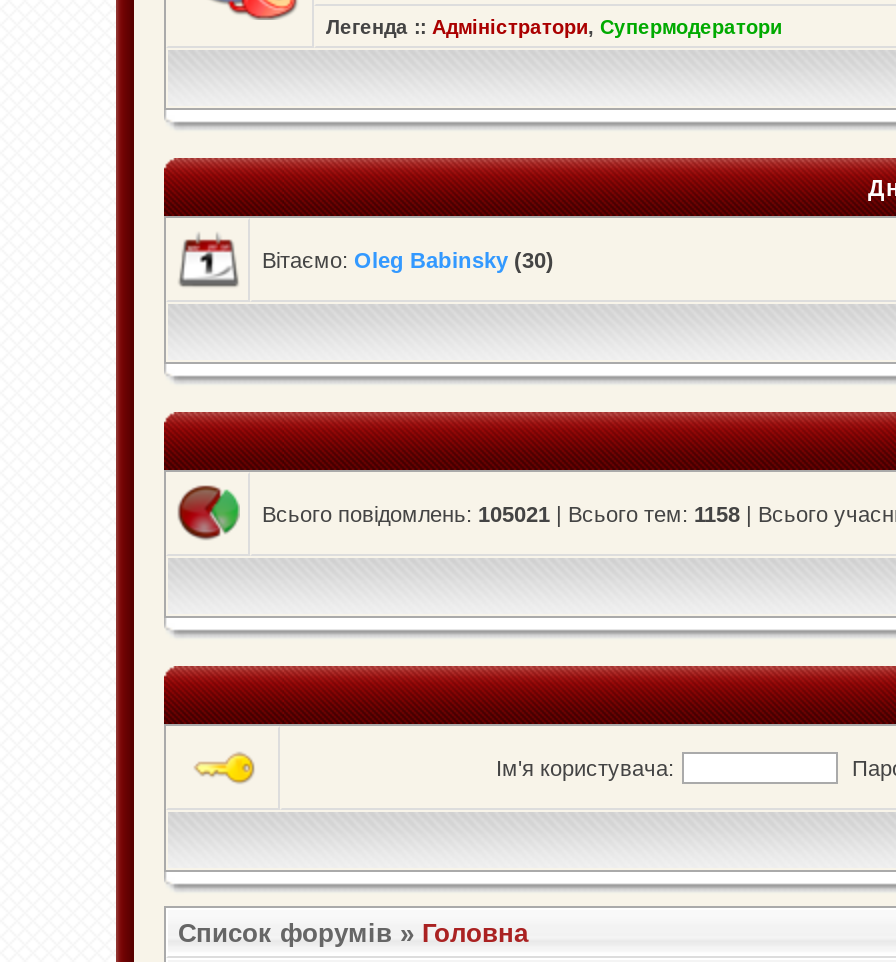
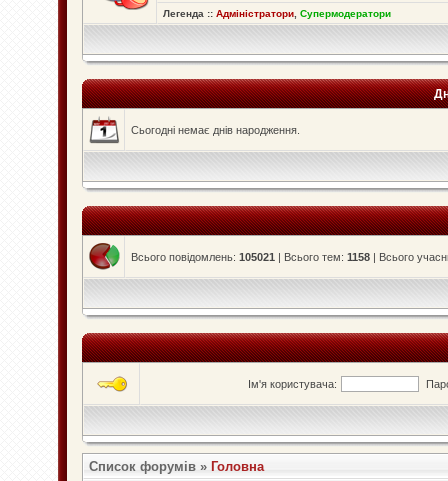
- Вітаємо: Oleg Babinsky (30)
+ Сьогодні немає днів народження.
